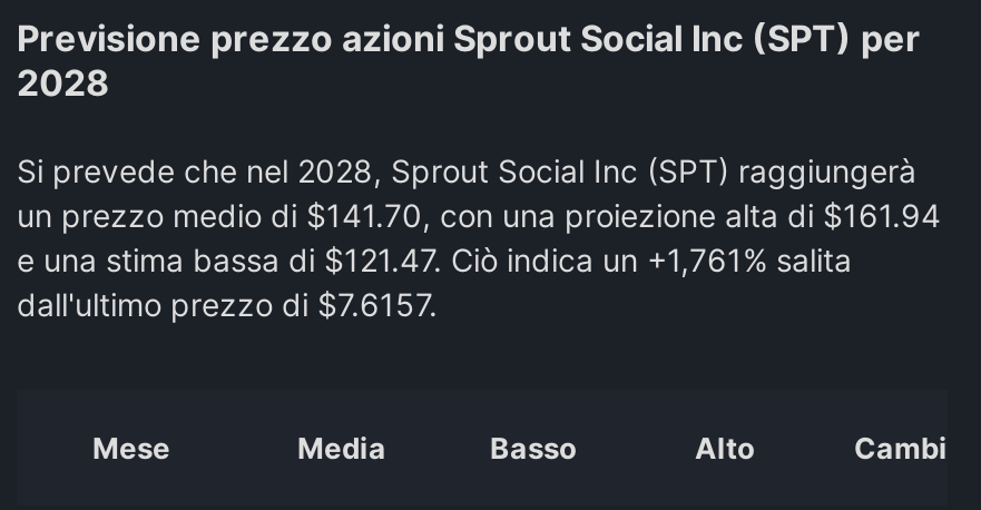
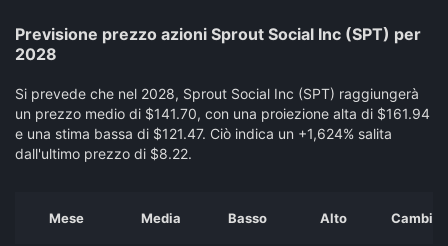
- e una stima bassa di $121.47. Ciò indica un +1,761% salita
+ e una stima bassa di $121.47. Ciò indica un +1,624% salita

- dall'ultimo prezzo di $7.6157.
+ dall'ultimo prezzo di $8.22.
